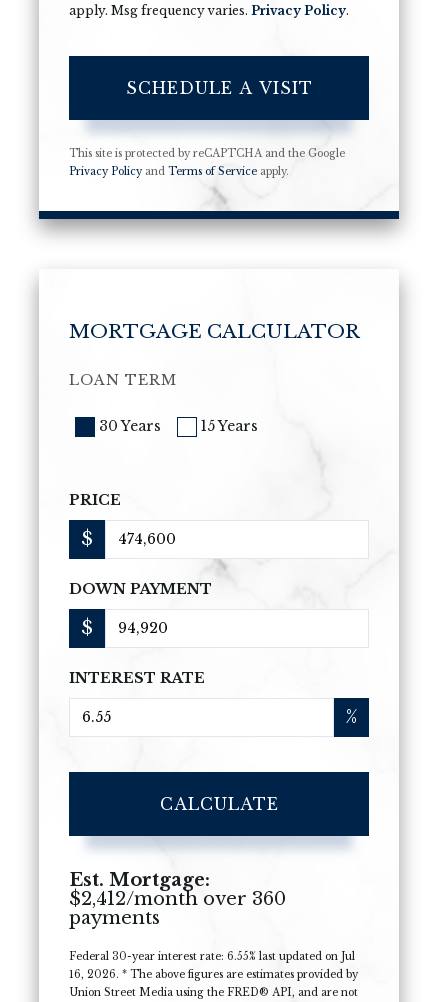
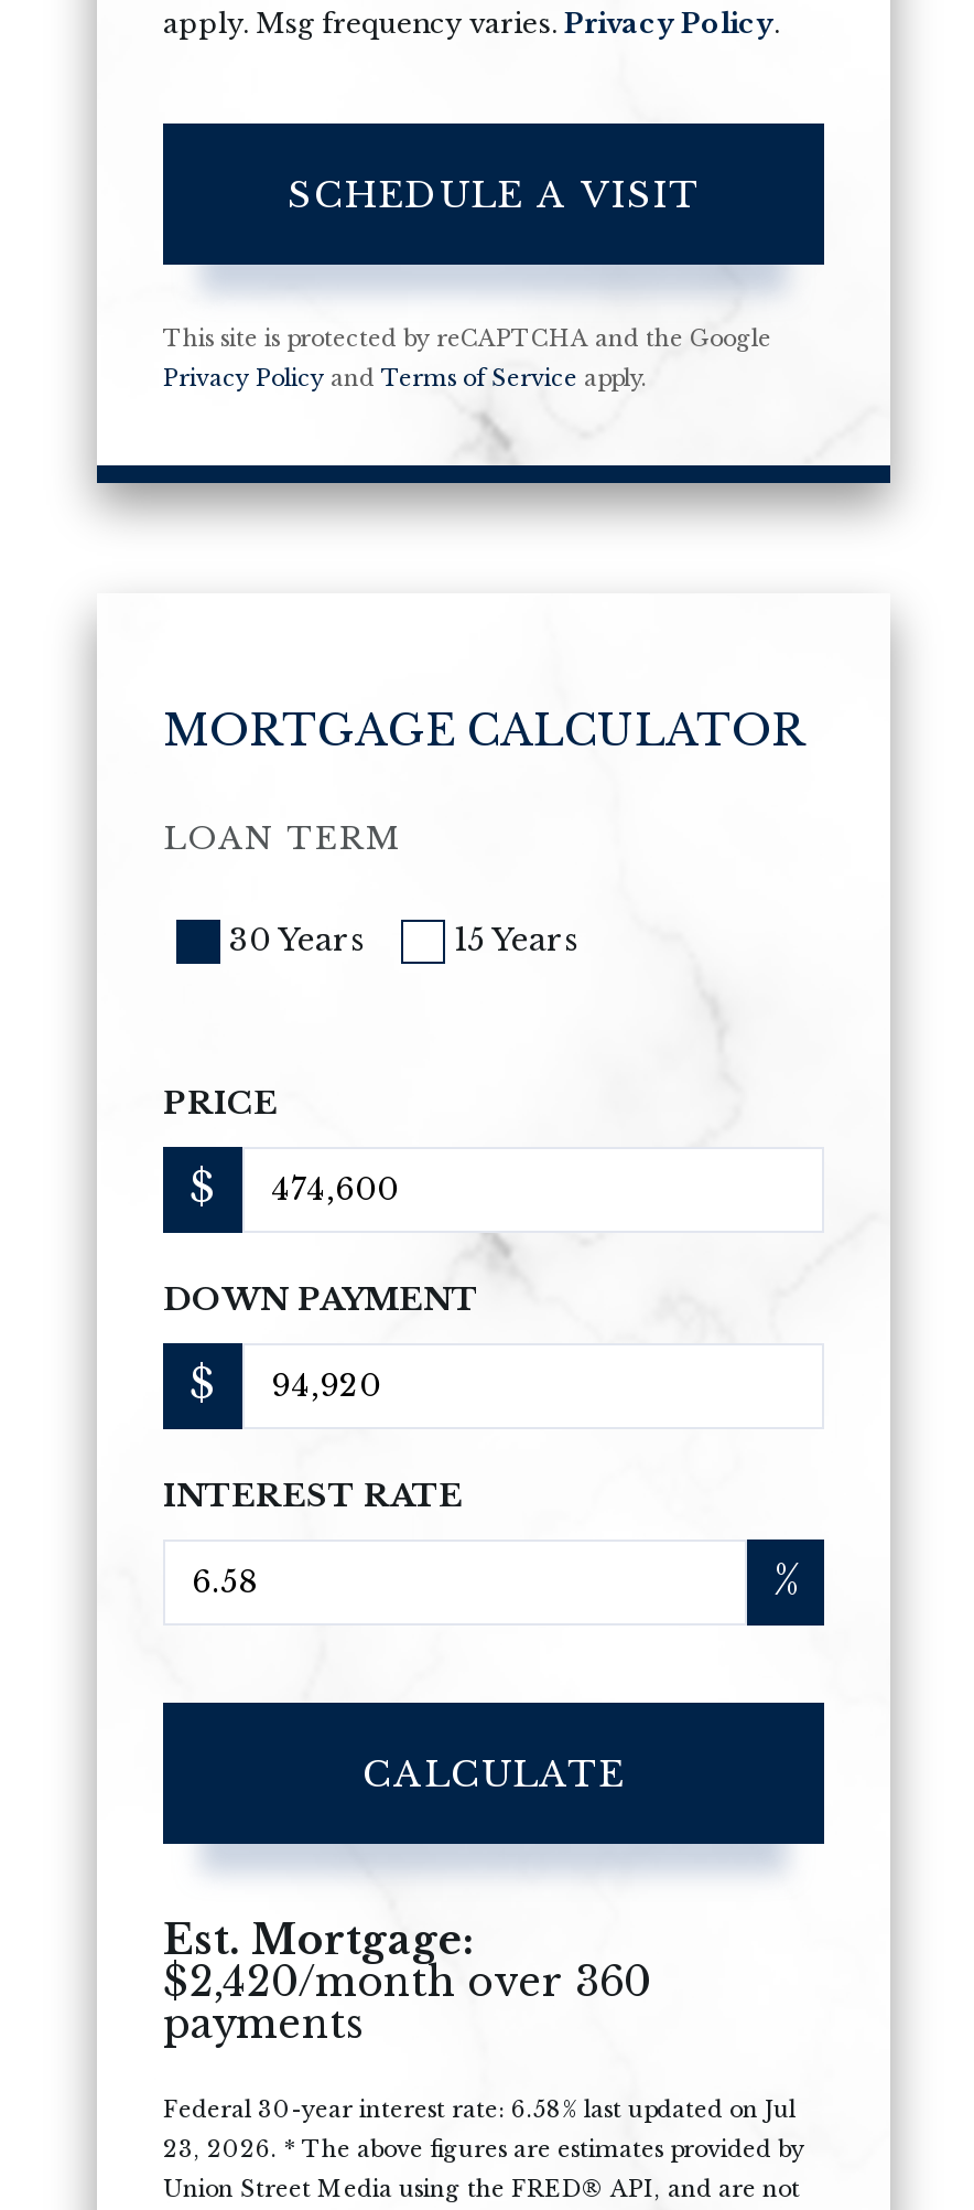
- $2,412/month over 360
+ $2,420/month over 360

- Federal 30-year interest rate: 6.55% last updated on Jul
+ Federal 30-year interest rate: 6.58% last updated on Jul

- 16, 2026. * The above figures are estimates provided by
+ 23, 2026. * The above figures are estimates provided by
